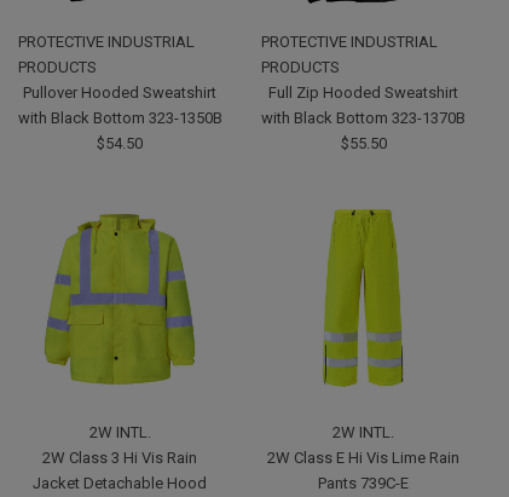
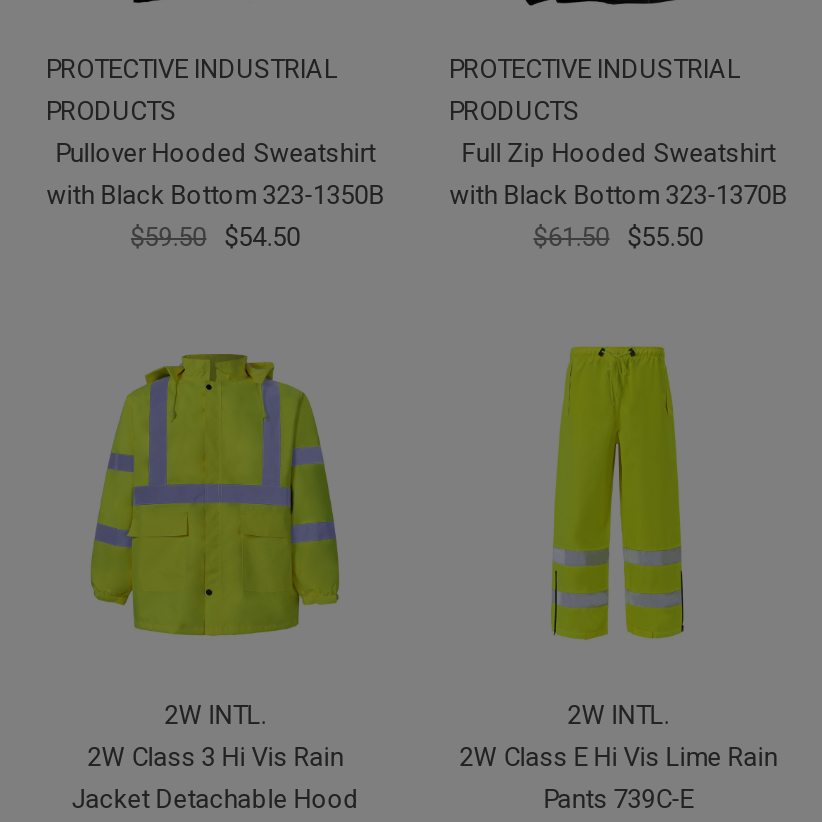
- $54.50
+ $59.50 $54.50

- $55.50
+ $61.50 $55.50
